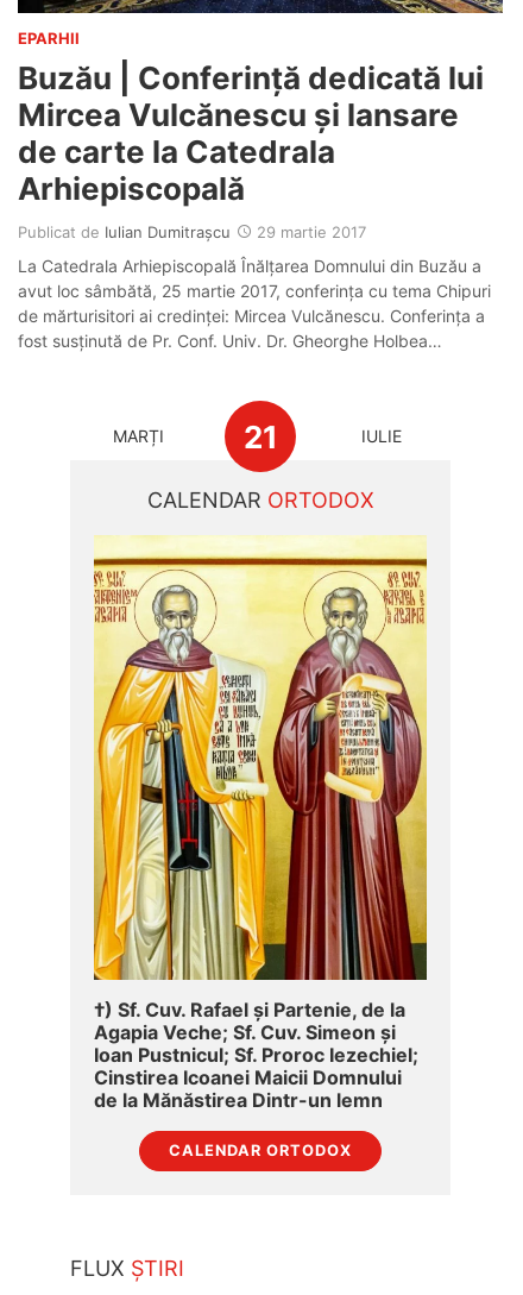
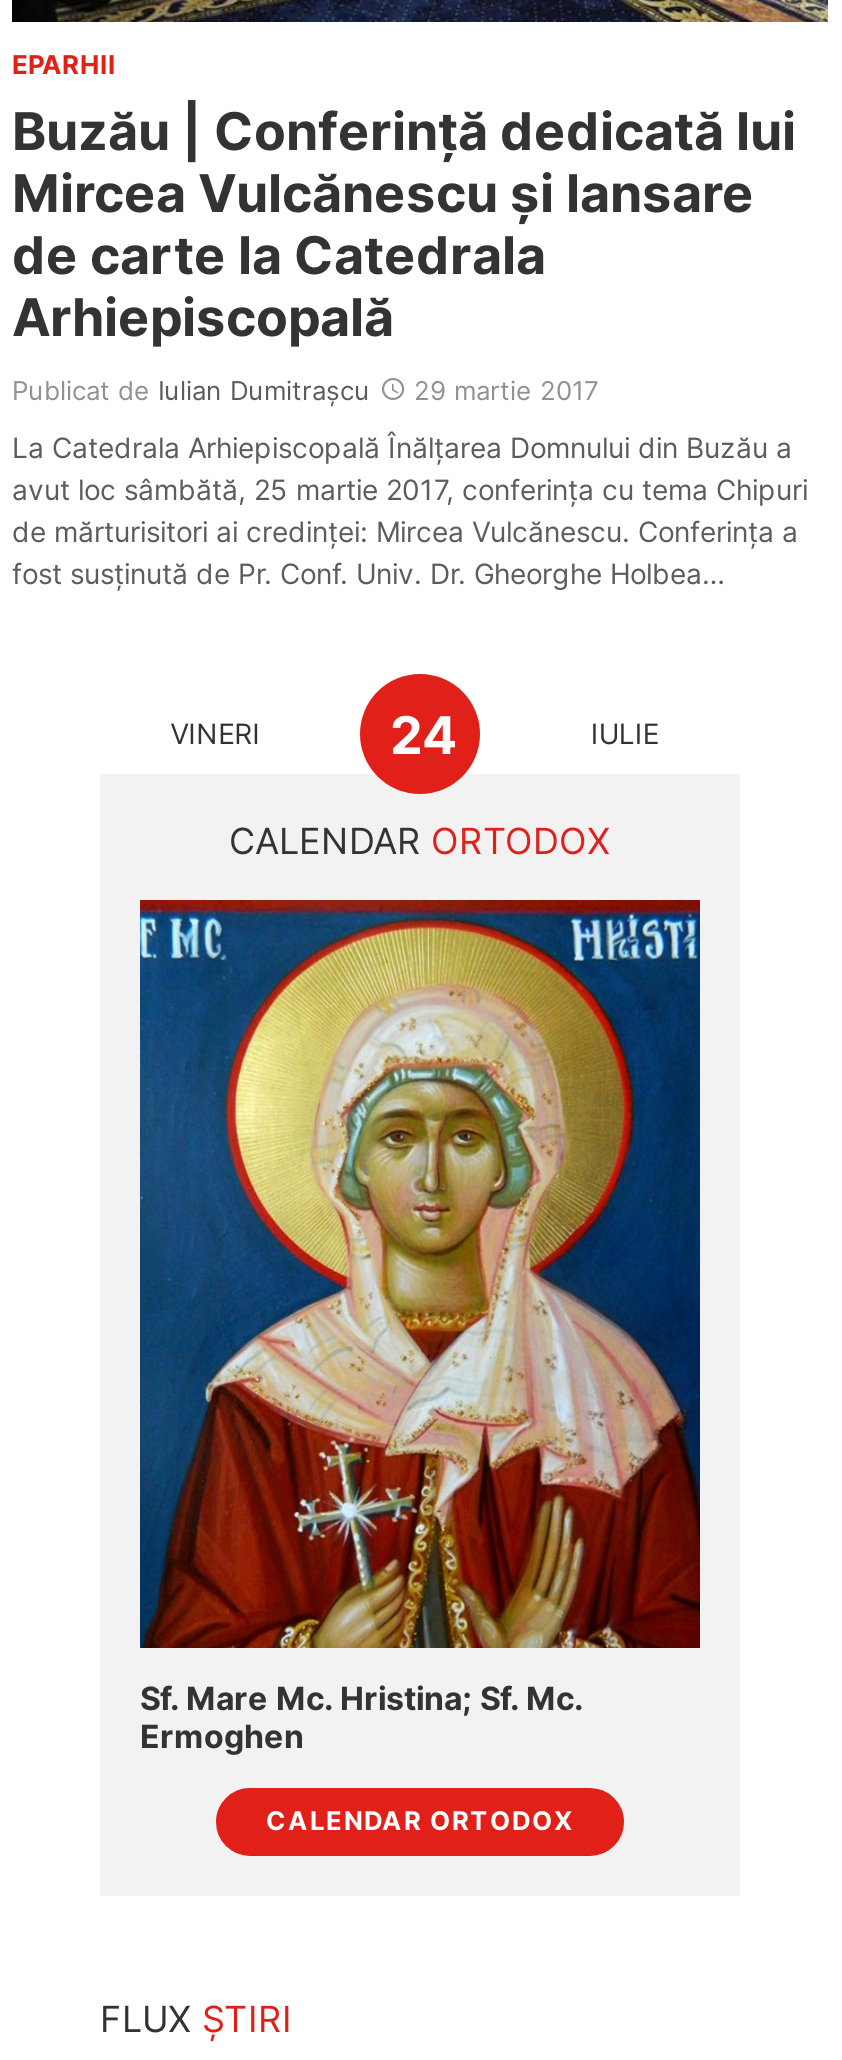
- MARȚI
- 21
+ VINERI
+ 24

- [image]
- †) Sf. Cuv. Rafael și Partenie, de la
- Agapia Veche; Sf. Cuv. Simeon și
- Ioan Pustnicul; Sf. Proroc Iezechiel;
- Cinstirea Icoanei Maicii Domnului
- de la Mănăstirea Dintr-un lemn
+ [image]
+ Sf. Mare Mc. Hristina; Sf. Mc.
+ Ermoghen
